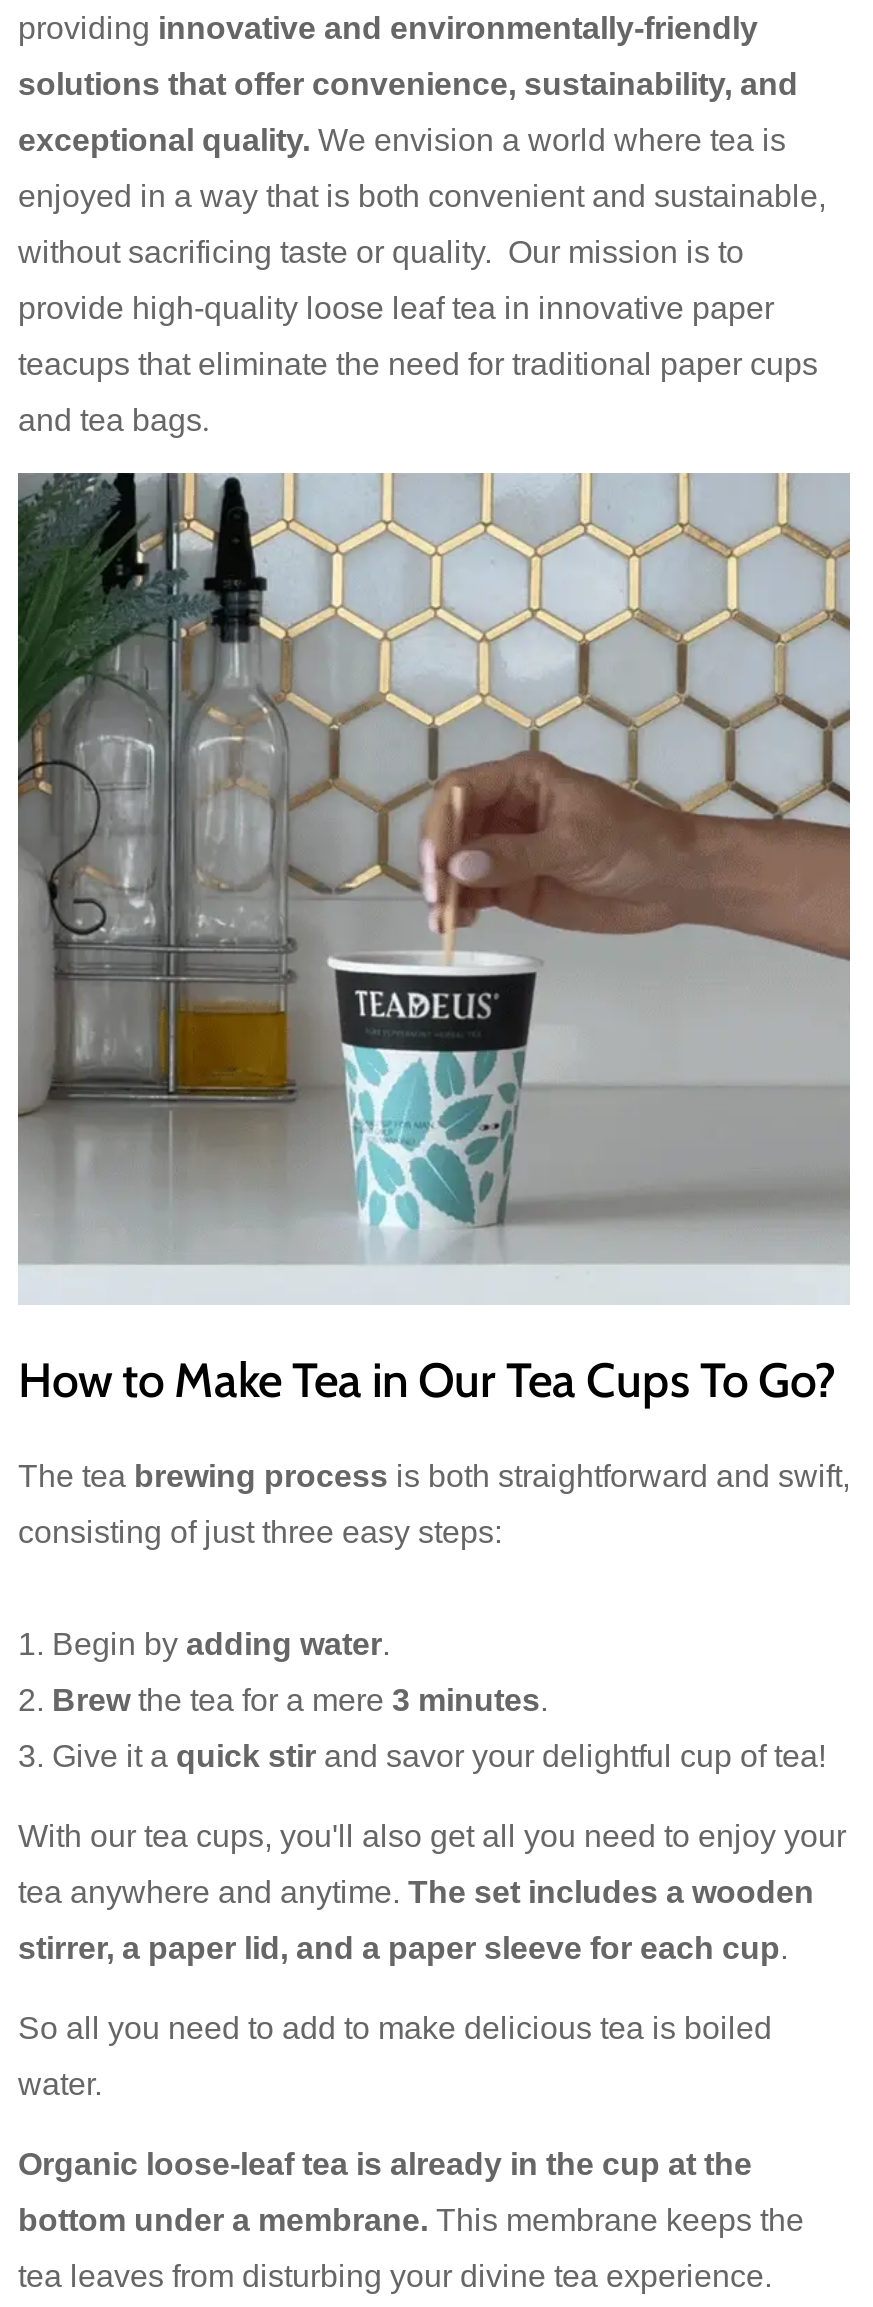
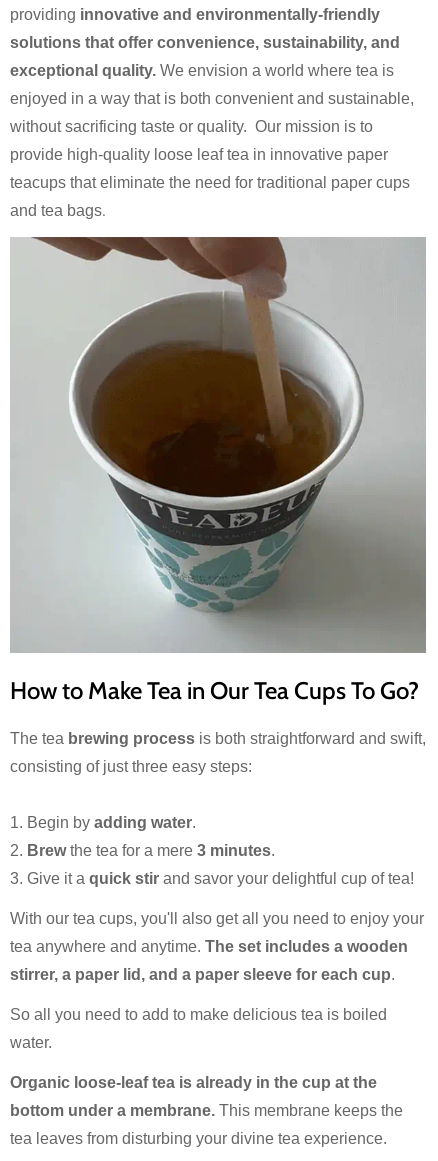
- [image]
+ [image]
